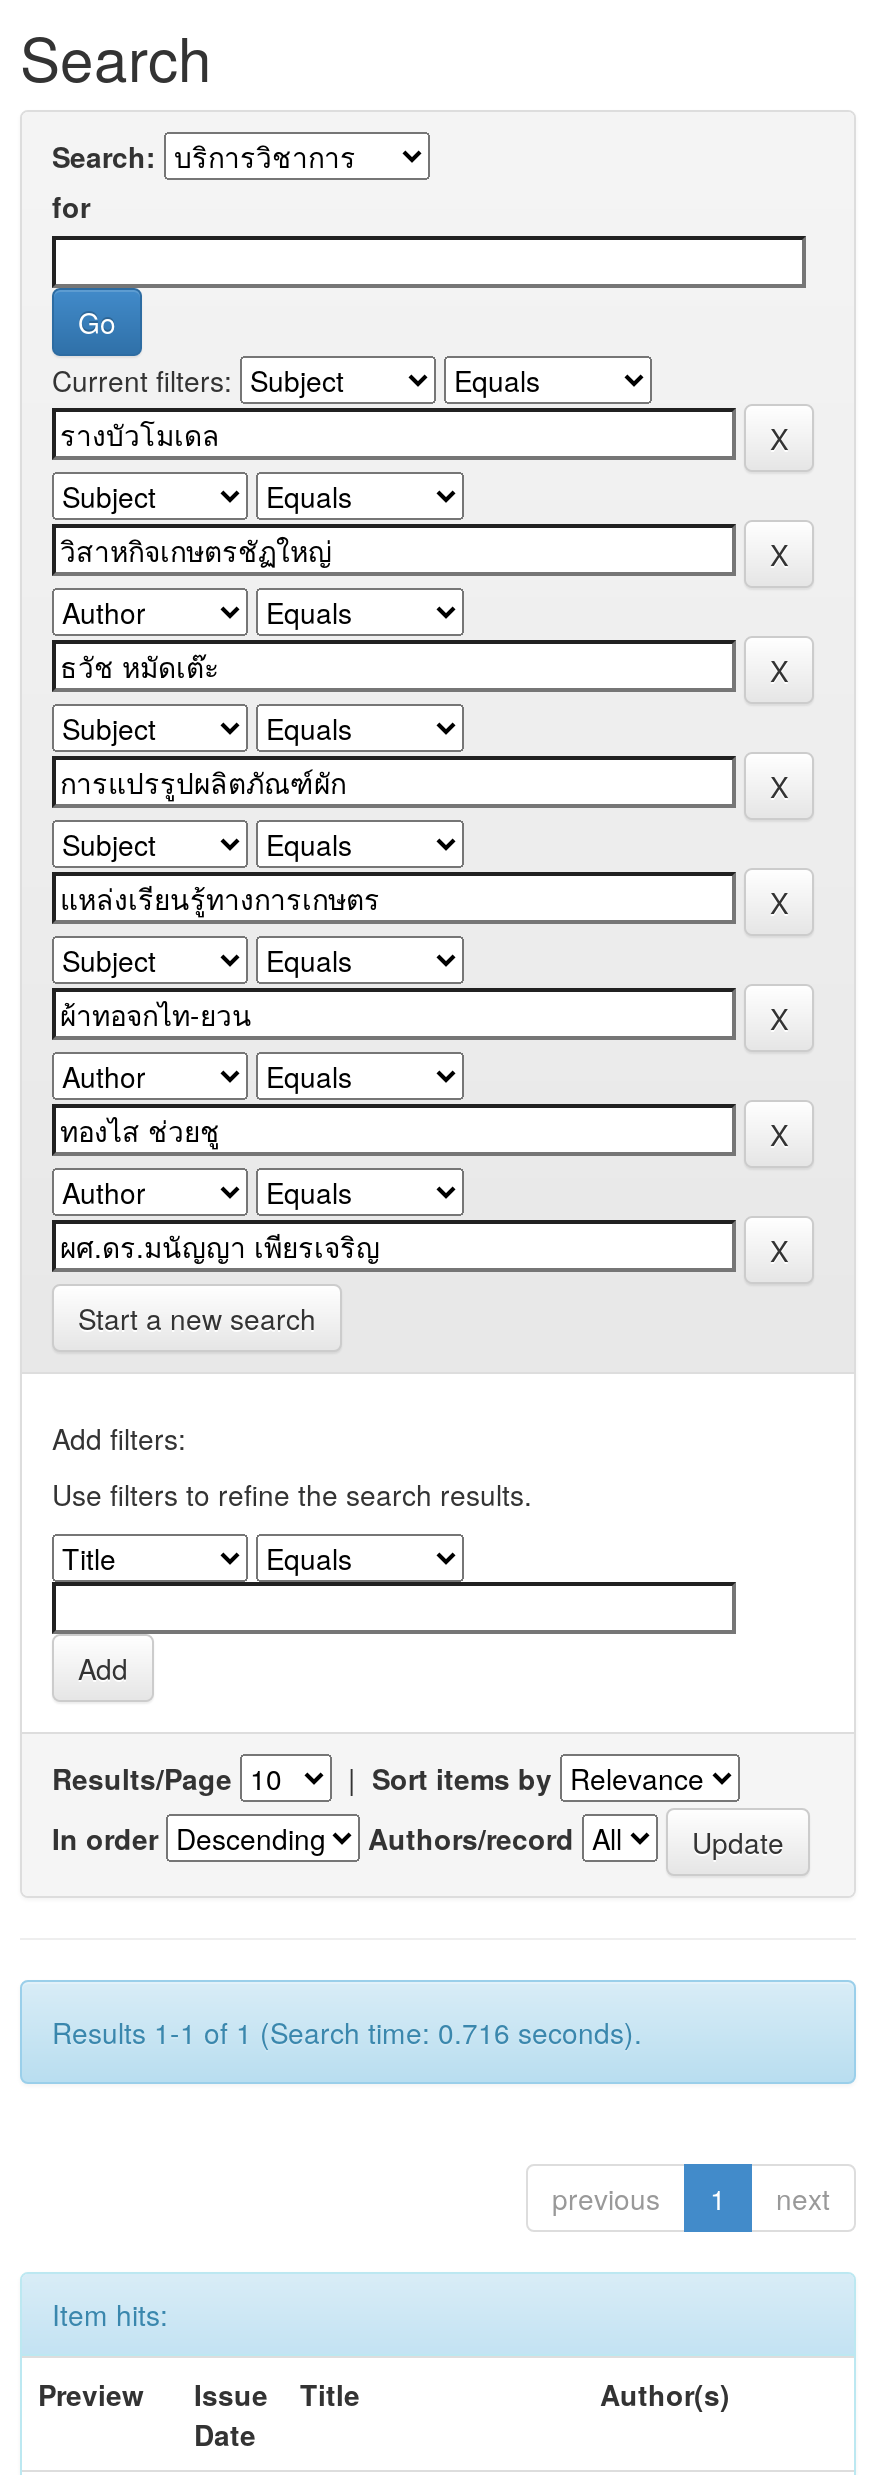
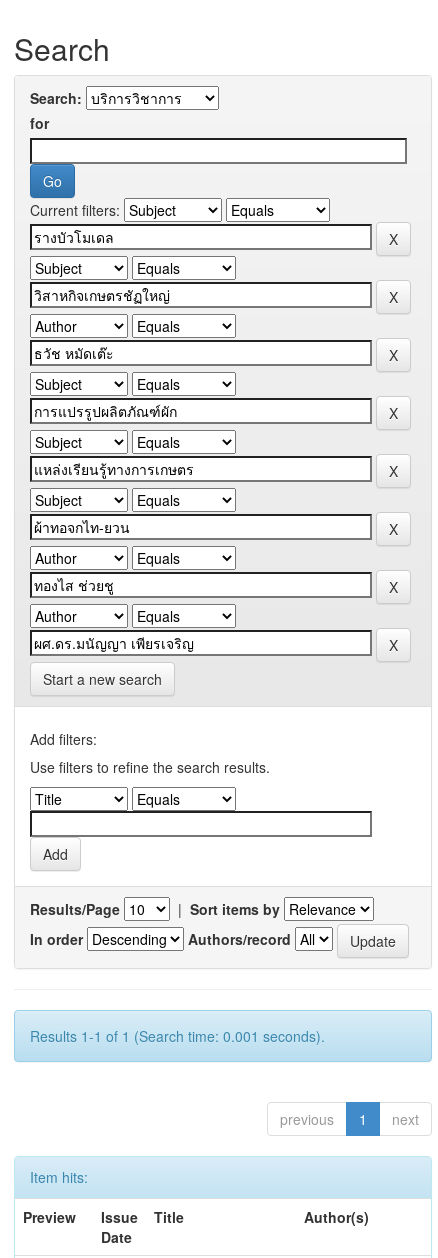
- Results 1-1 of 1 (Search time: 0.716 seconds).
+ Results 1-1 of 1 (Search time: 0.001 seconds).
